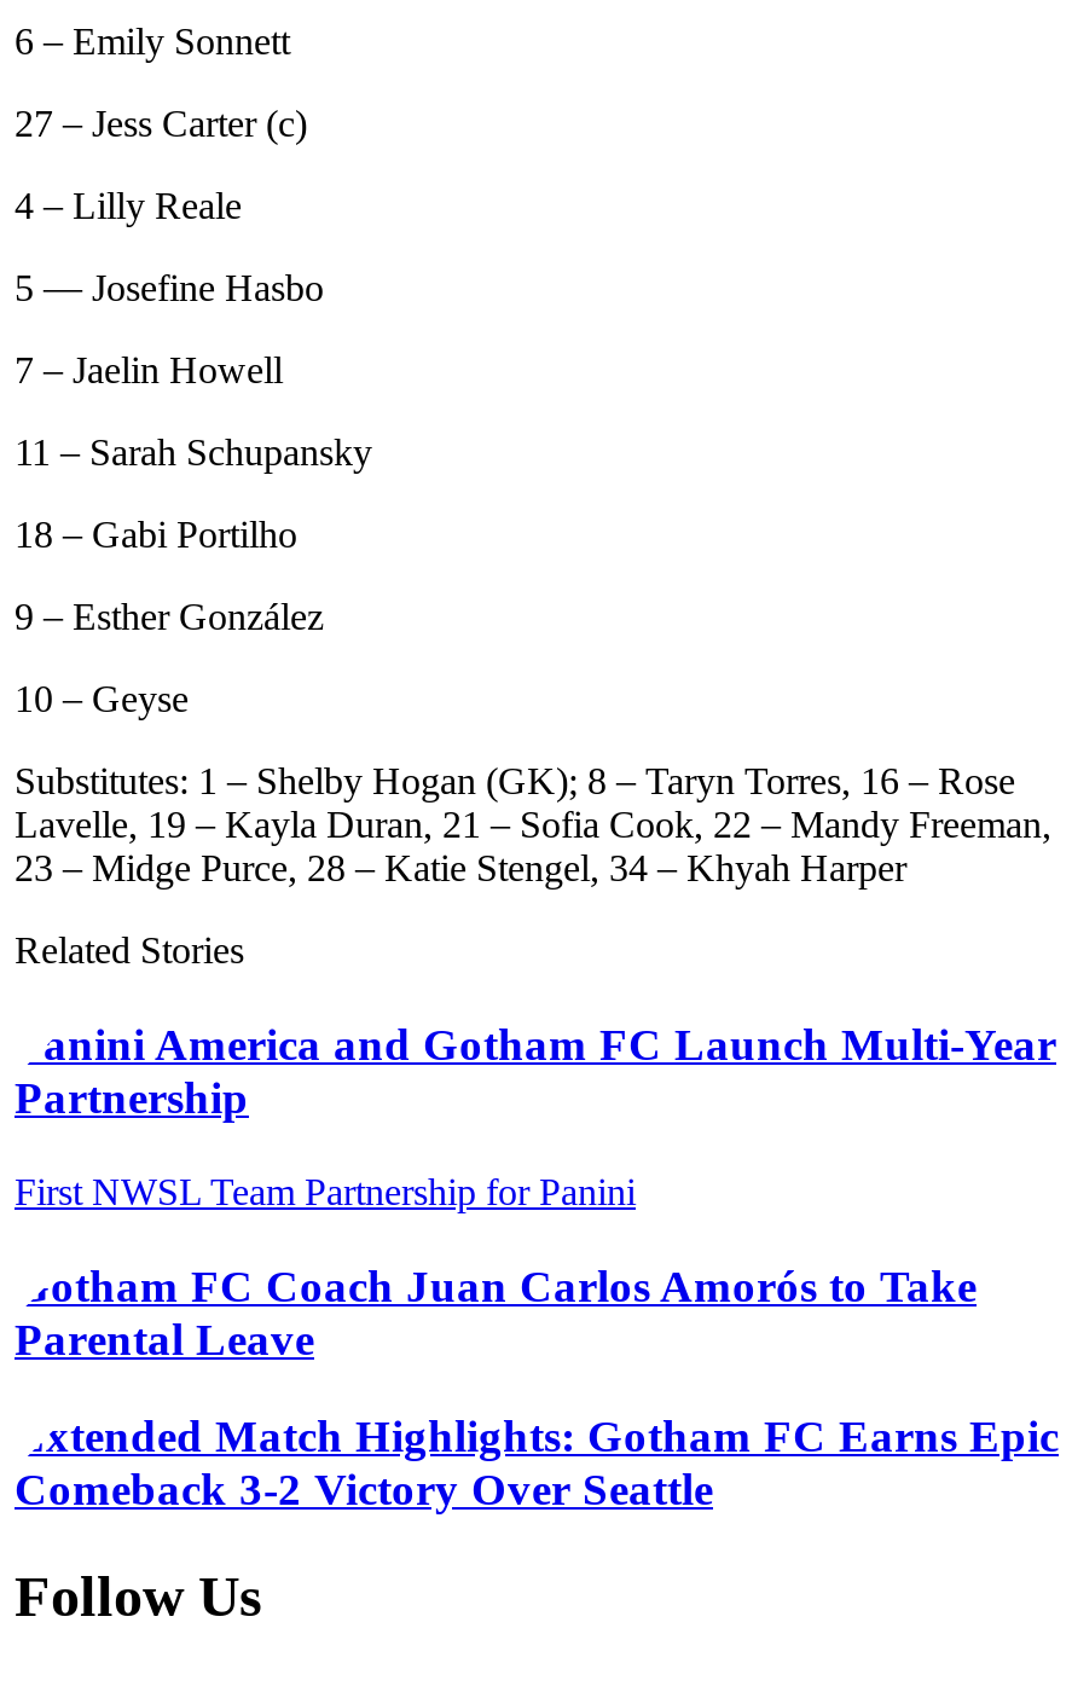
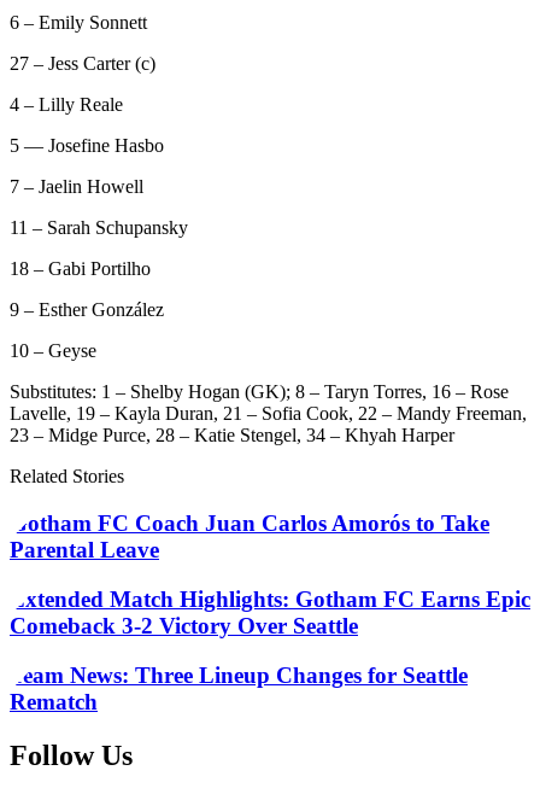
- Panini America and Gotham FC Launch Multi-Year
- Partnership
- First NWSL Team Partnership for Panini

moved up: Gotham FC Coach Juan Carlos Amorós to Take | Parental Leave | Extended Match Highlights: Gotham FC Earns Epic | Comeback 3-2 Victory Over Seattle

+ Team News: Three Lineup Changes for Seattle
+ Rematch
